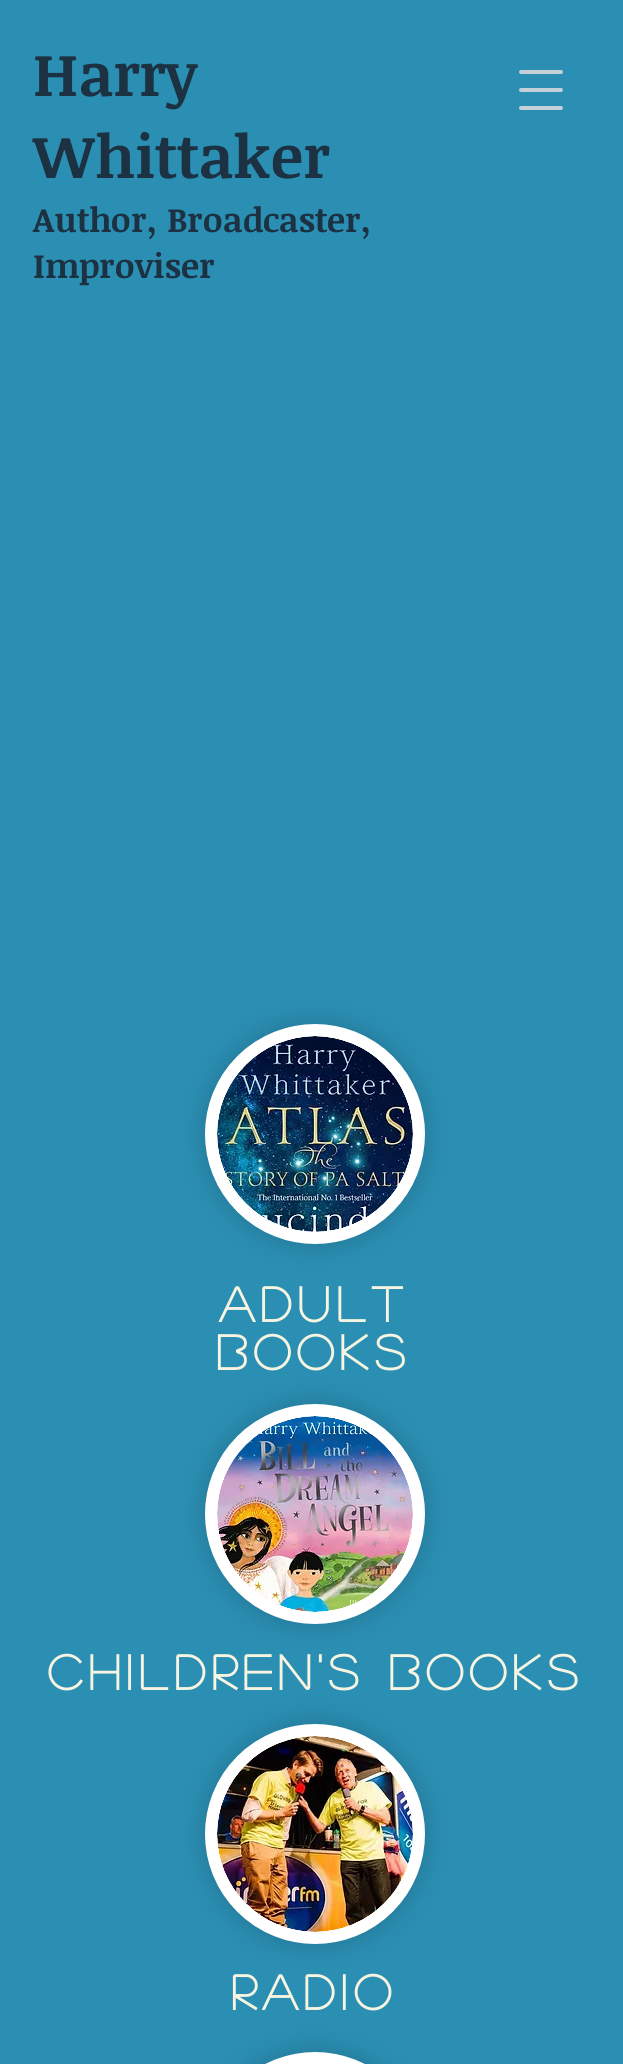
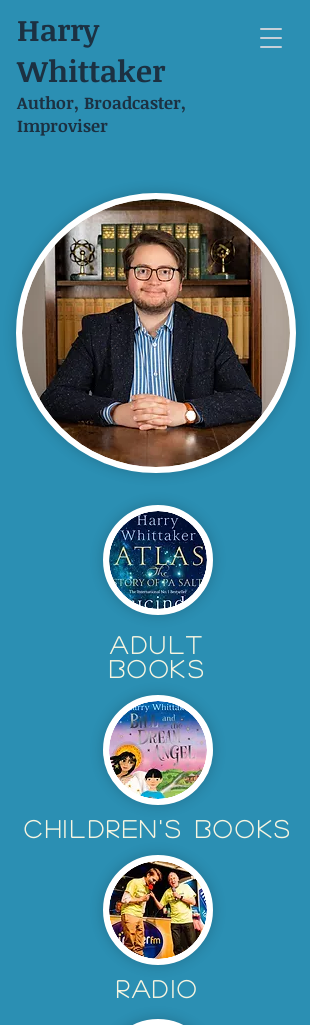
+ [image]
